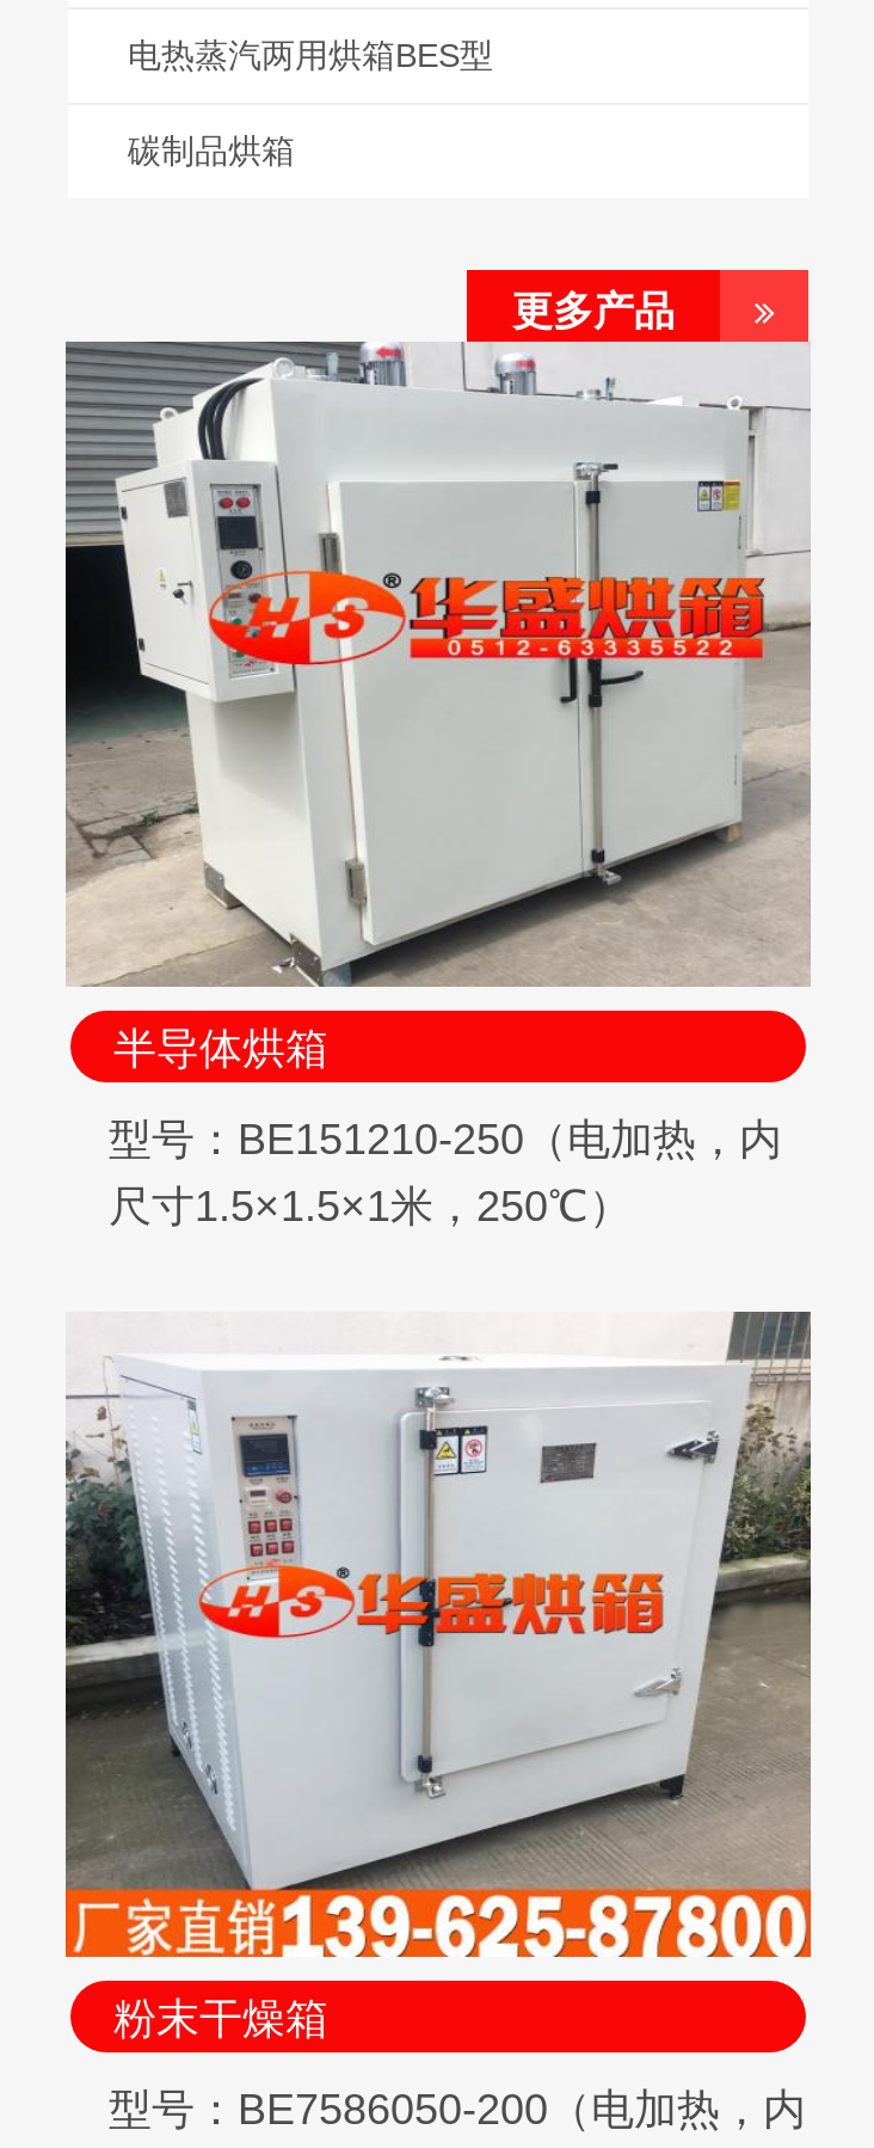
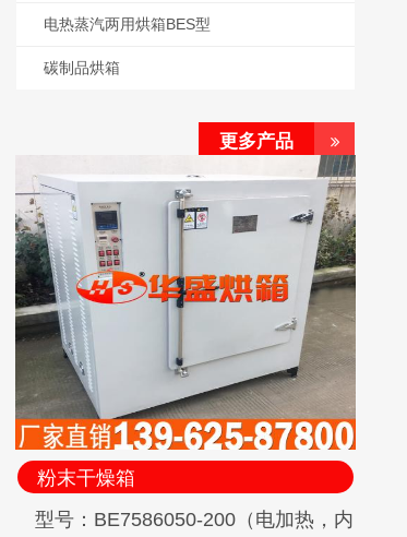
- [image]
- 半导体烘箱
- 型号：BE151210-250（电加热，内
- 尺寸1.5×1.5×1米，250℃）
